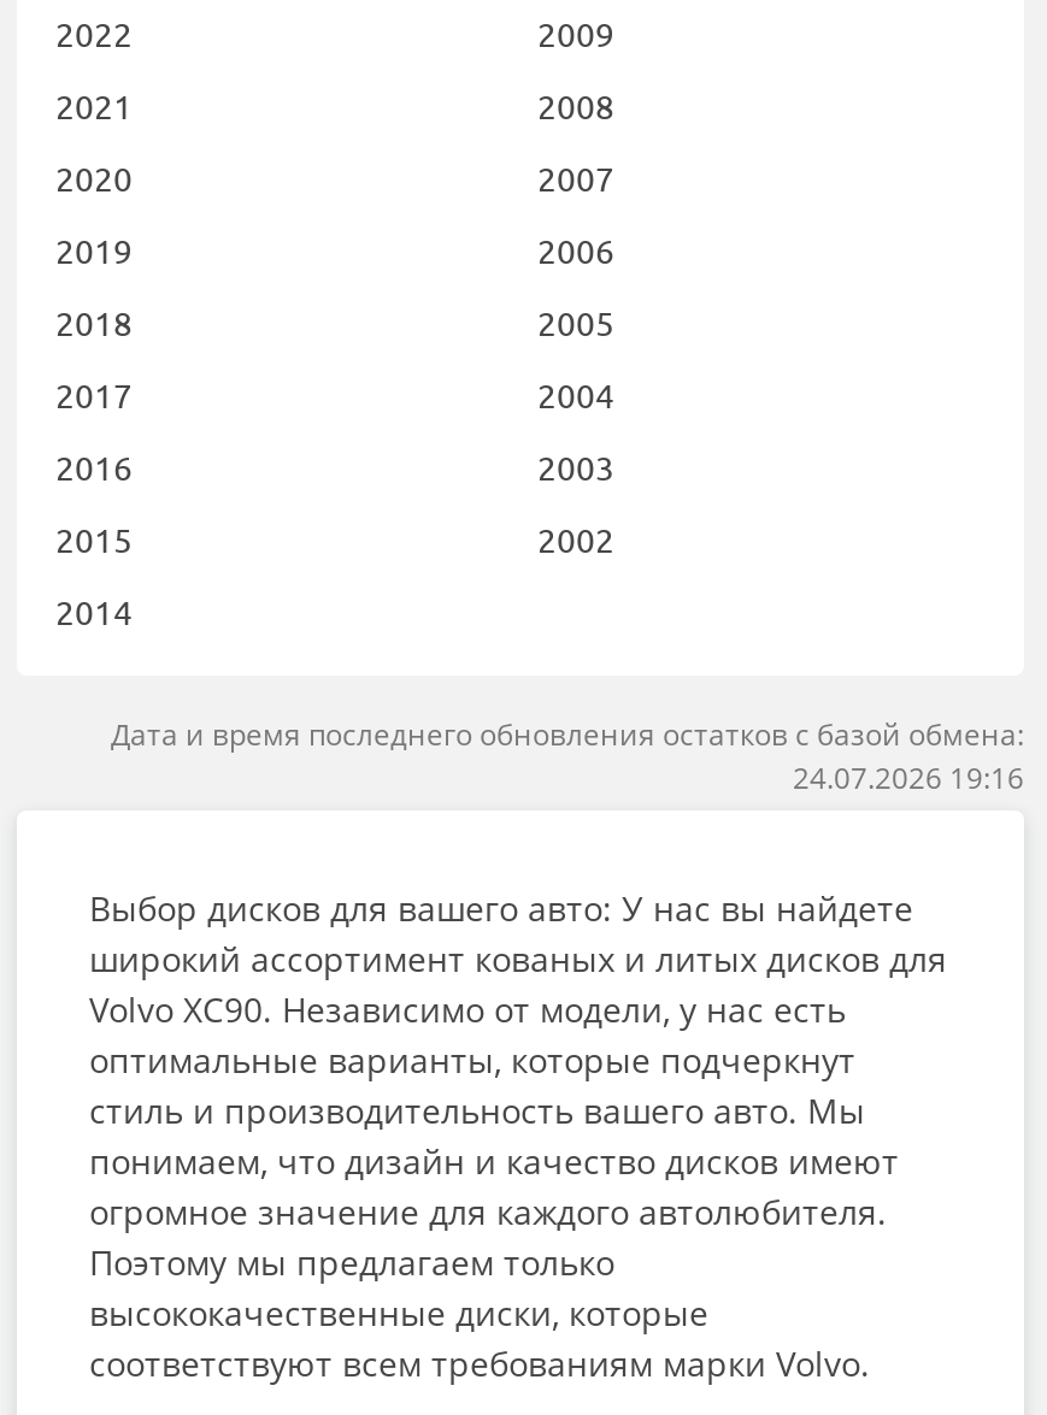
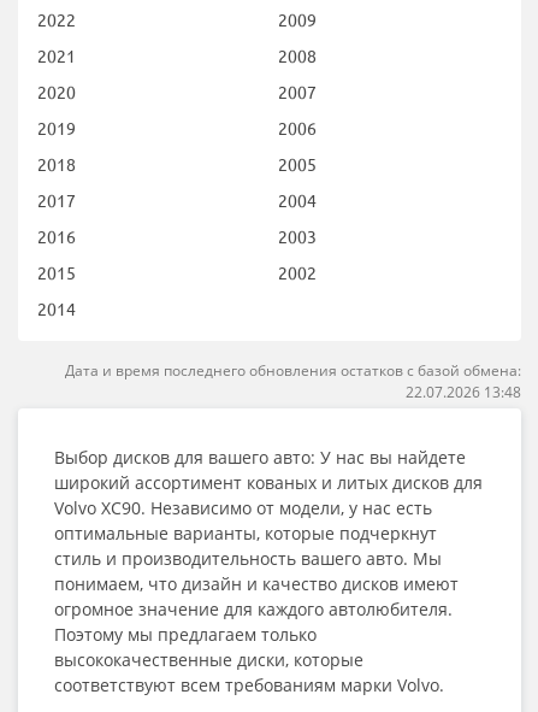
- 24.07.2026 19:16
+ 22.07.2026 13:48
